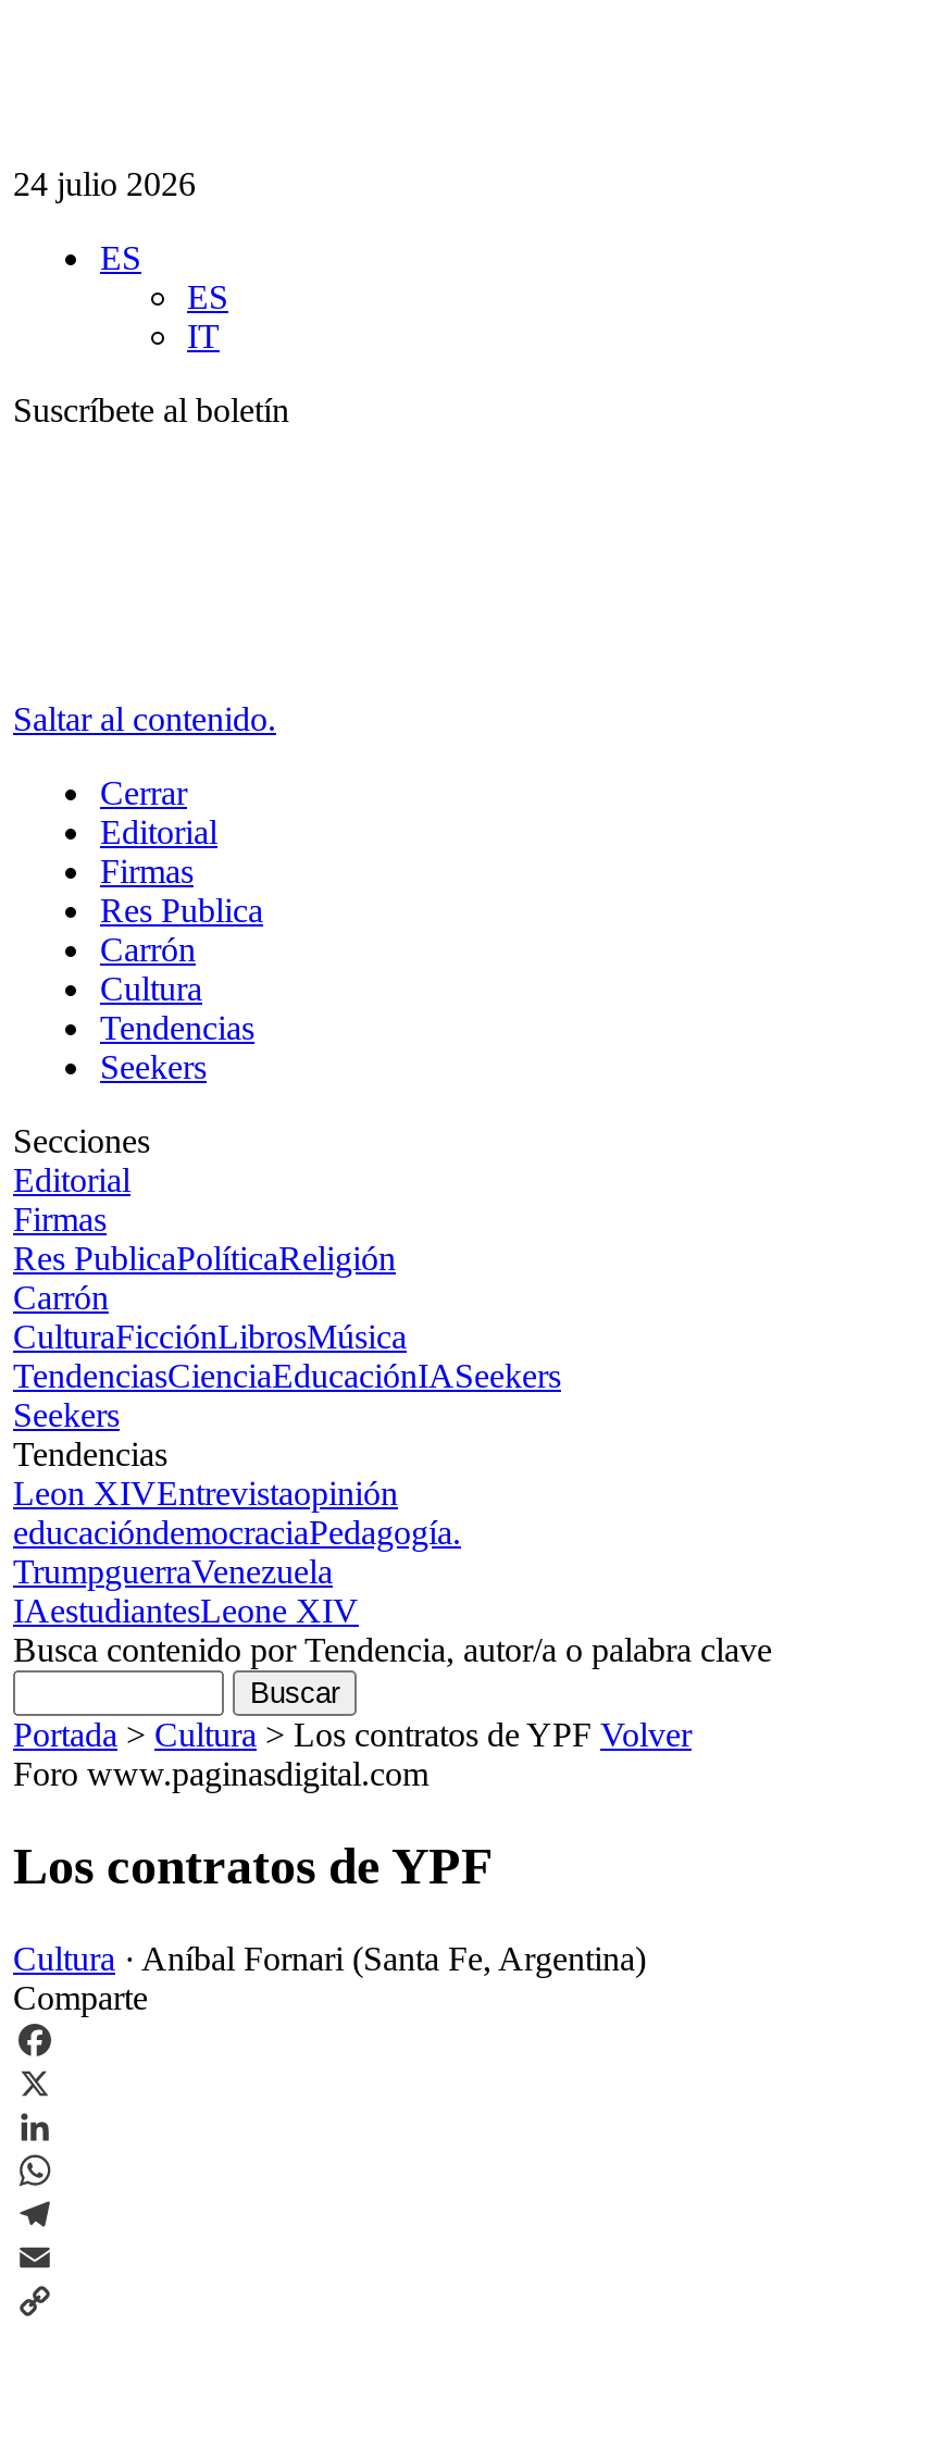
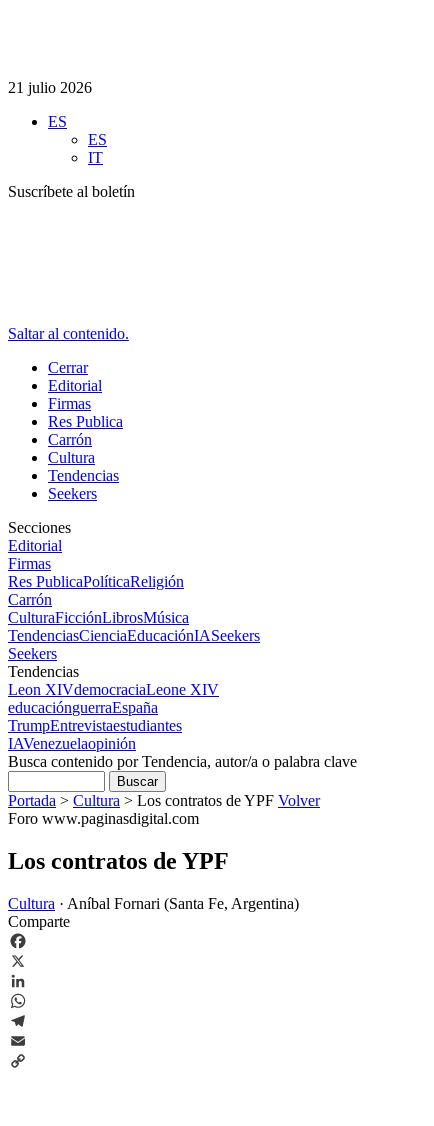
- 24 julio 2026
+ 21 julio 2026

- Leon XIVEntrevistaopinión
- educacióndemocraciaPedagogía.
- TrumpguerraVenezuela
- IAestudiantesLeone XIV
+ Leon XIVdemocraciaLeone XIV
+ educaciónguerraEspaña
+ TrumpEntrevistaestudiantes
+ IAVenezuelaopinión
